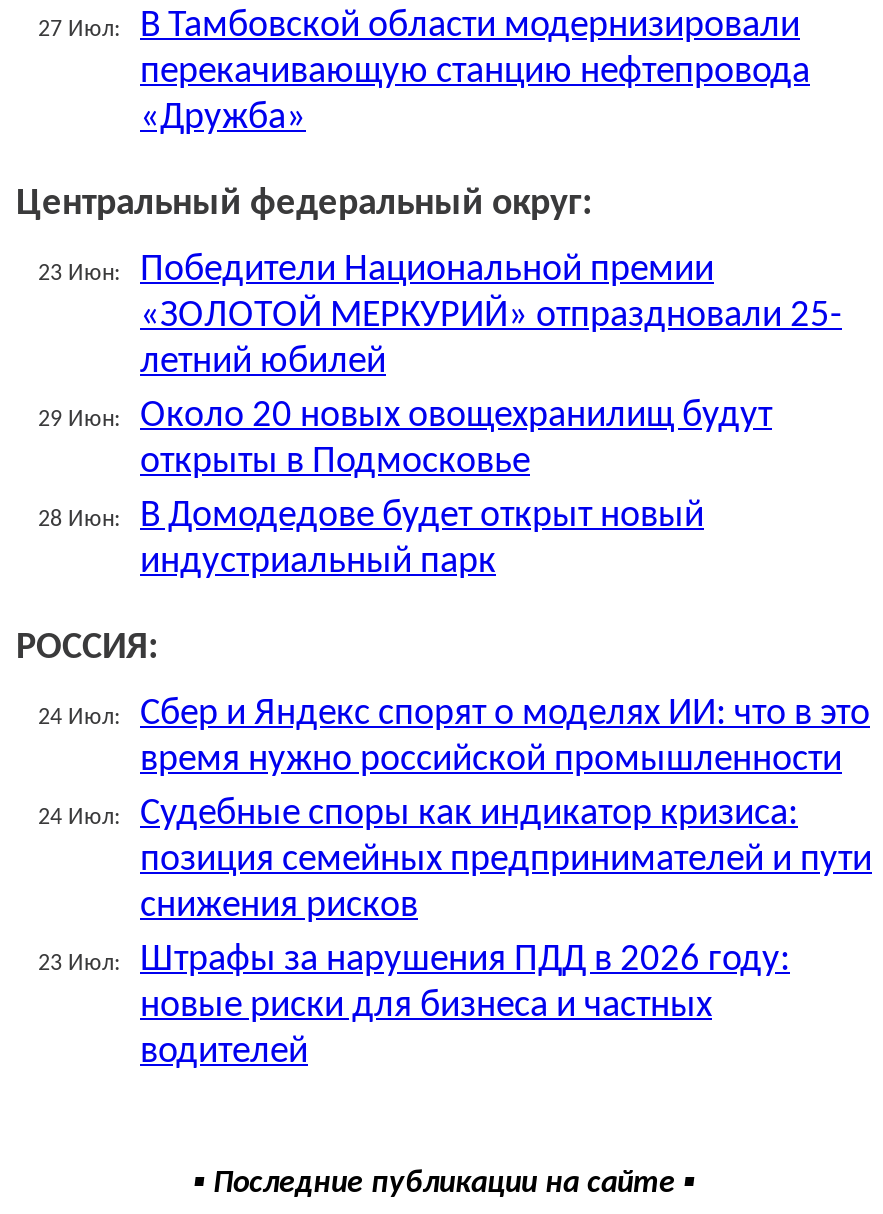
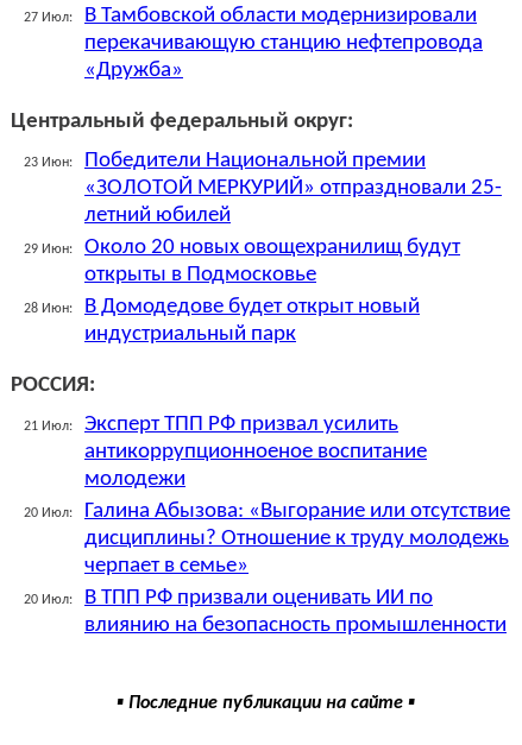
- 24 Июл:
- Сбер и Яндекс спорят о моделях ИИ: что в это
- время нужно российской промышленности
+ 21 Июл:
+ Эксперт ТПП РФ призвал усилить
+ антикоррупционноеное воспитание
+ молодежи

- 24 Июл:
- Судебные споры как индикатор кризиса:
- позиция семейных предпринимателей и пути
- снижения рисков
+ 20 Июл:
+ Галина Абызова: «Выгорание или отсутствие
+ дисциплины? Отношение к труду молодежь
+ черпает в семье»

- 23 Июл:
- Штрафы за нарушения ПДД в 2026 году:
- новые риски для бизнеса и частных
- водителей
+ 20 Июл:
+ В ТПП РФ призвали оценивать ИИ по
+ влиянию на безопасность промышленности
